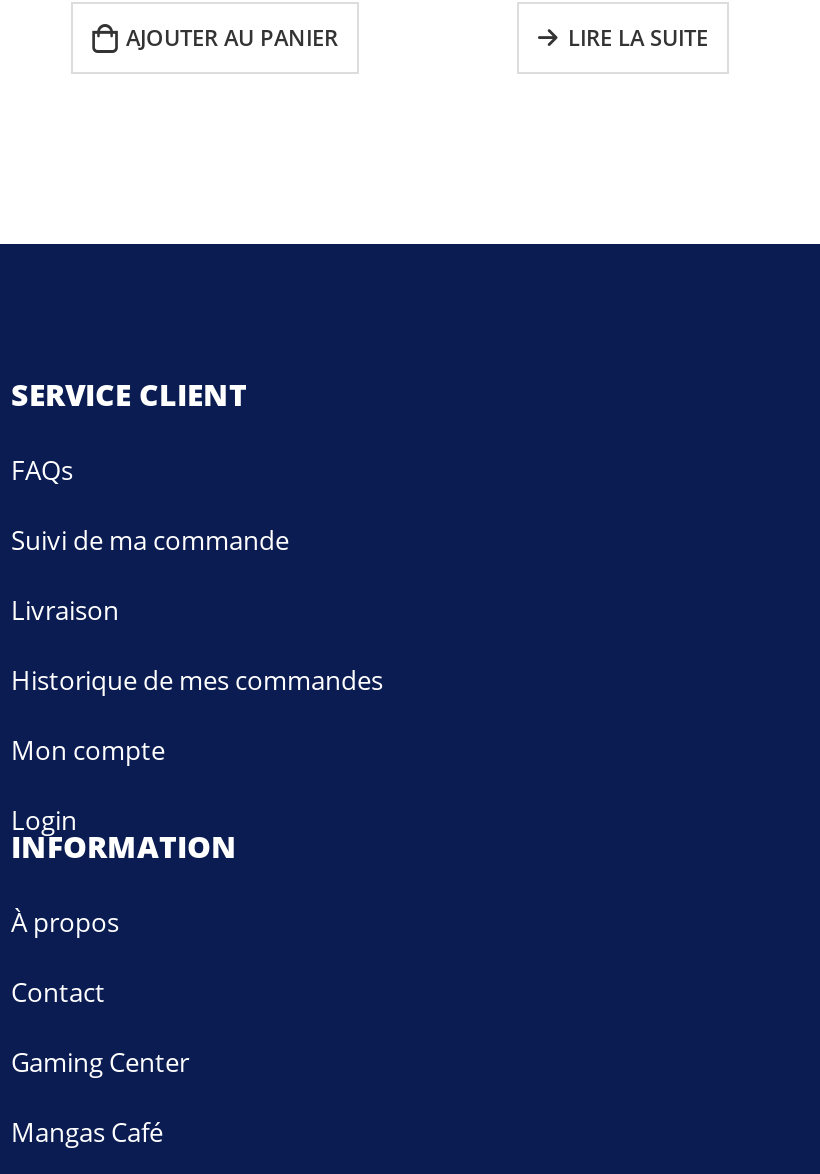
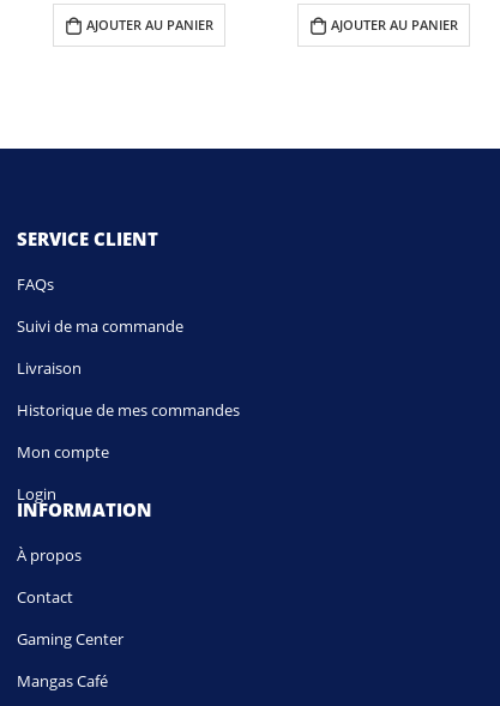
- LIRE LA SUITE
+ AJOUTER AU PANIER
